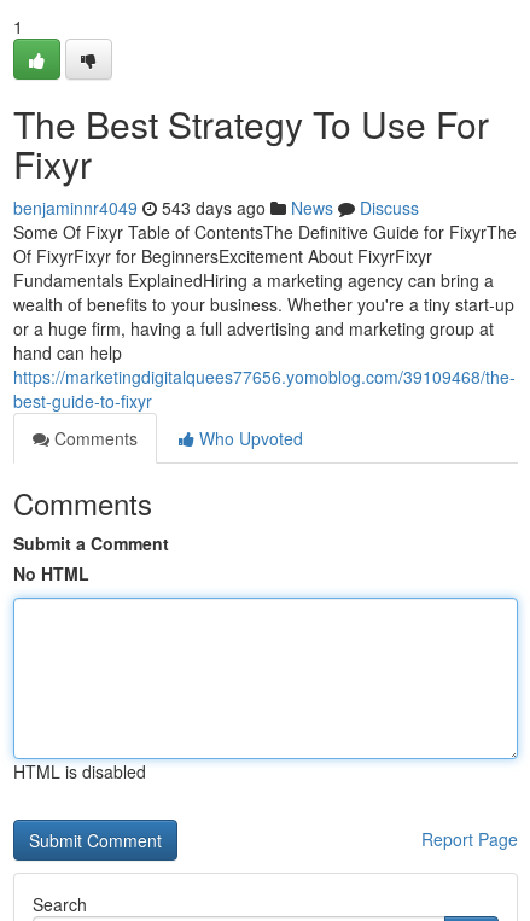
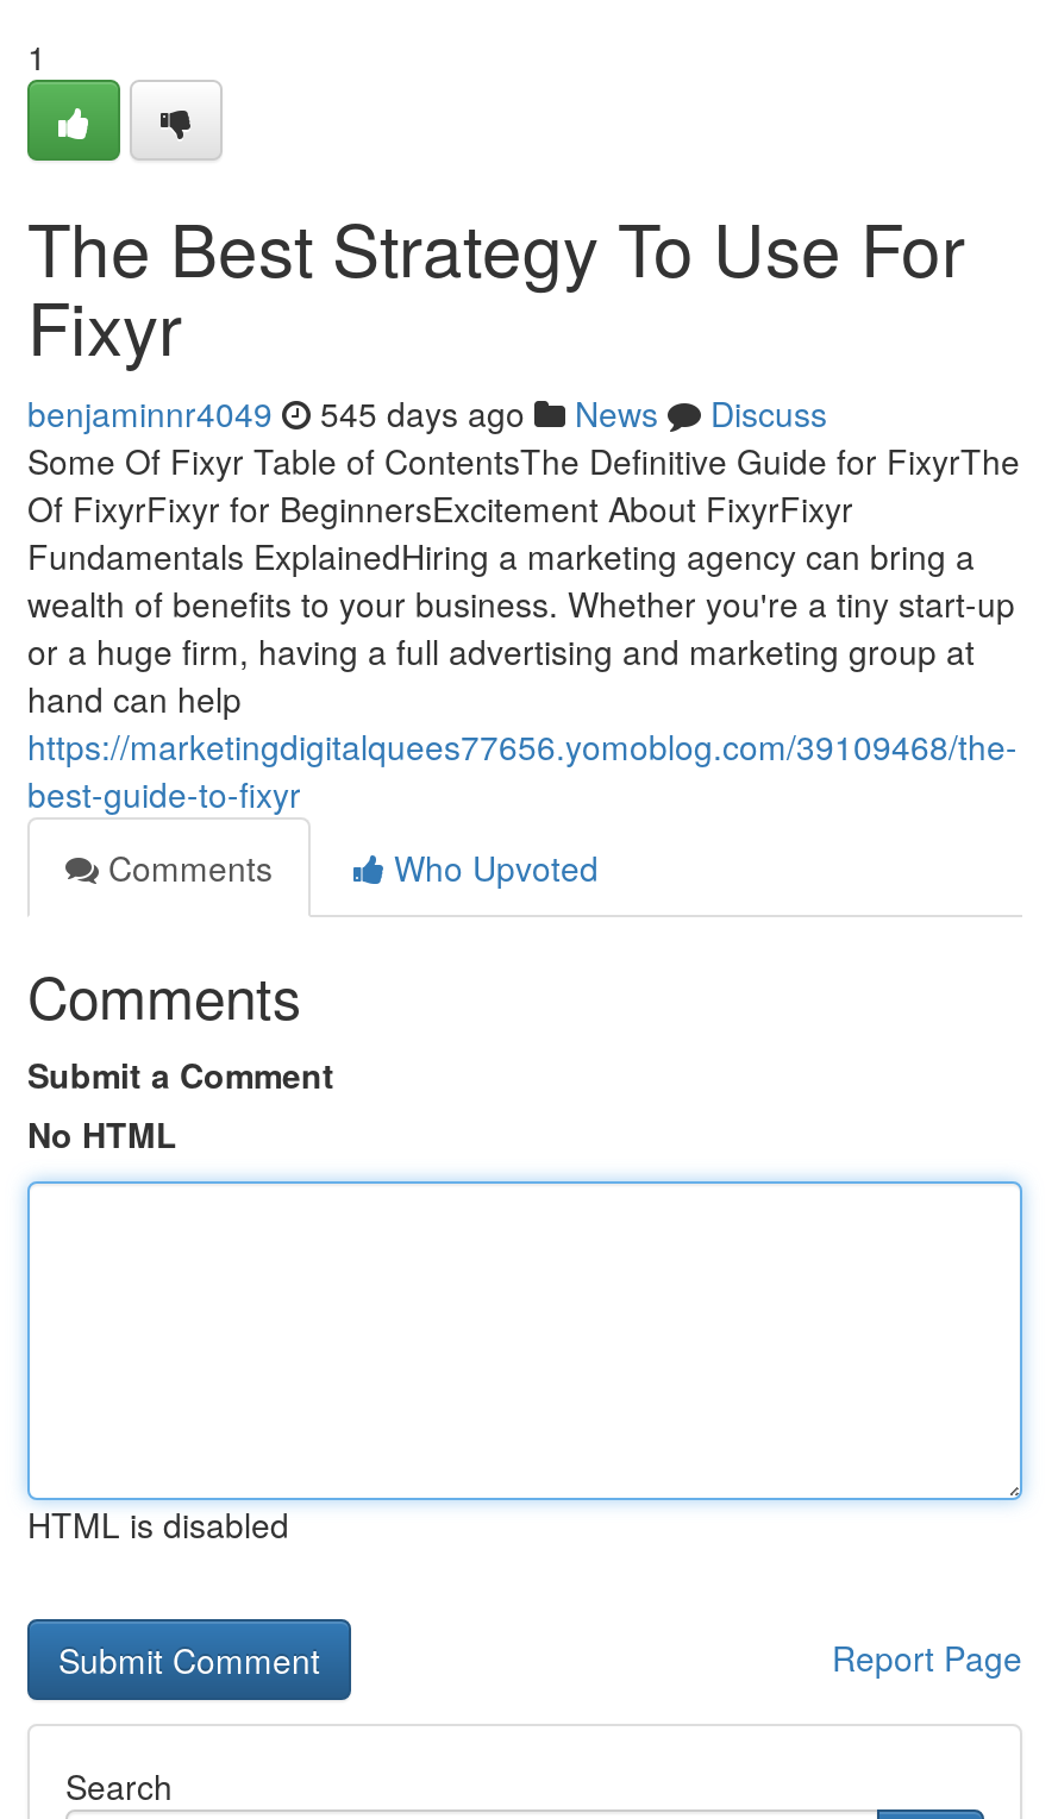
- benjaminnr4049 543 days ago News Discuss
+ benjaminnr4049 545 days ago News Discuss
